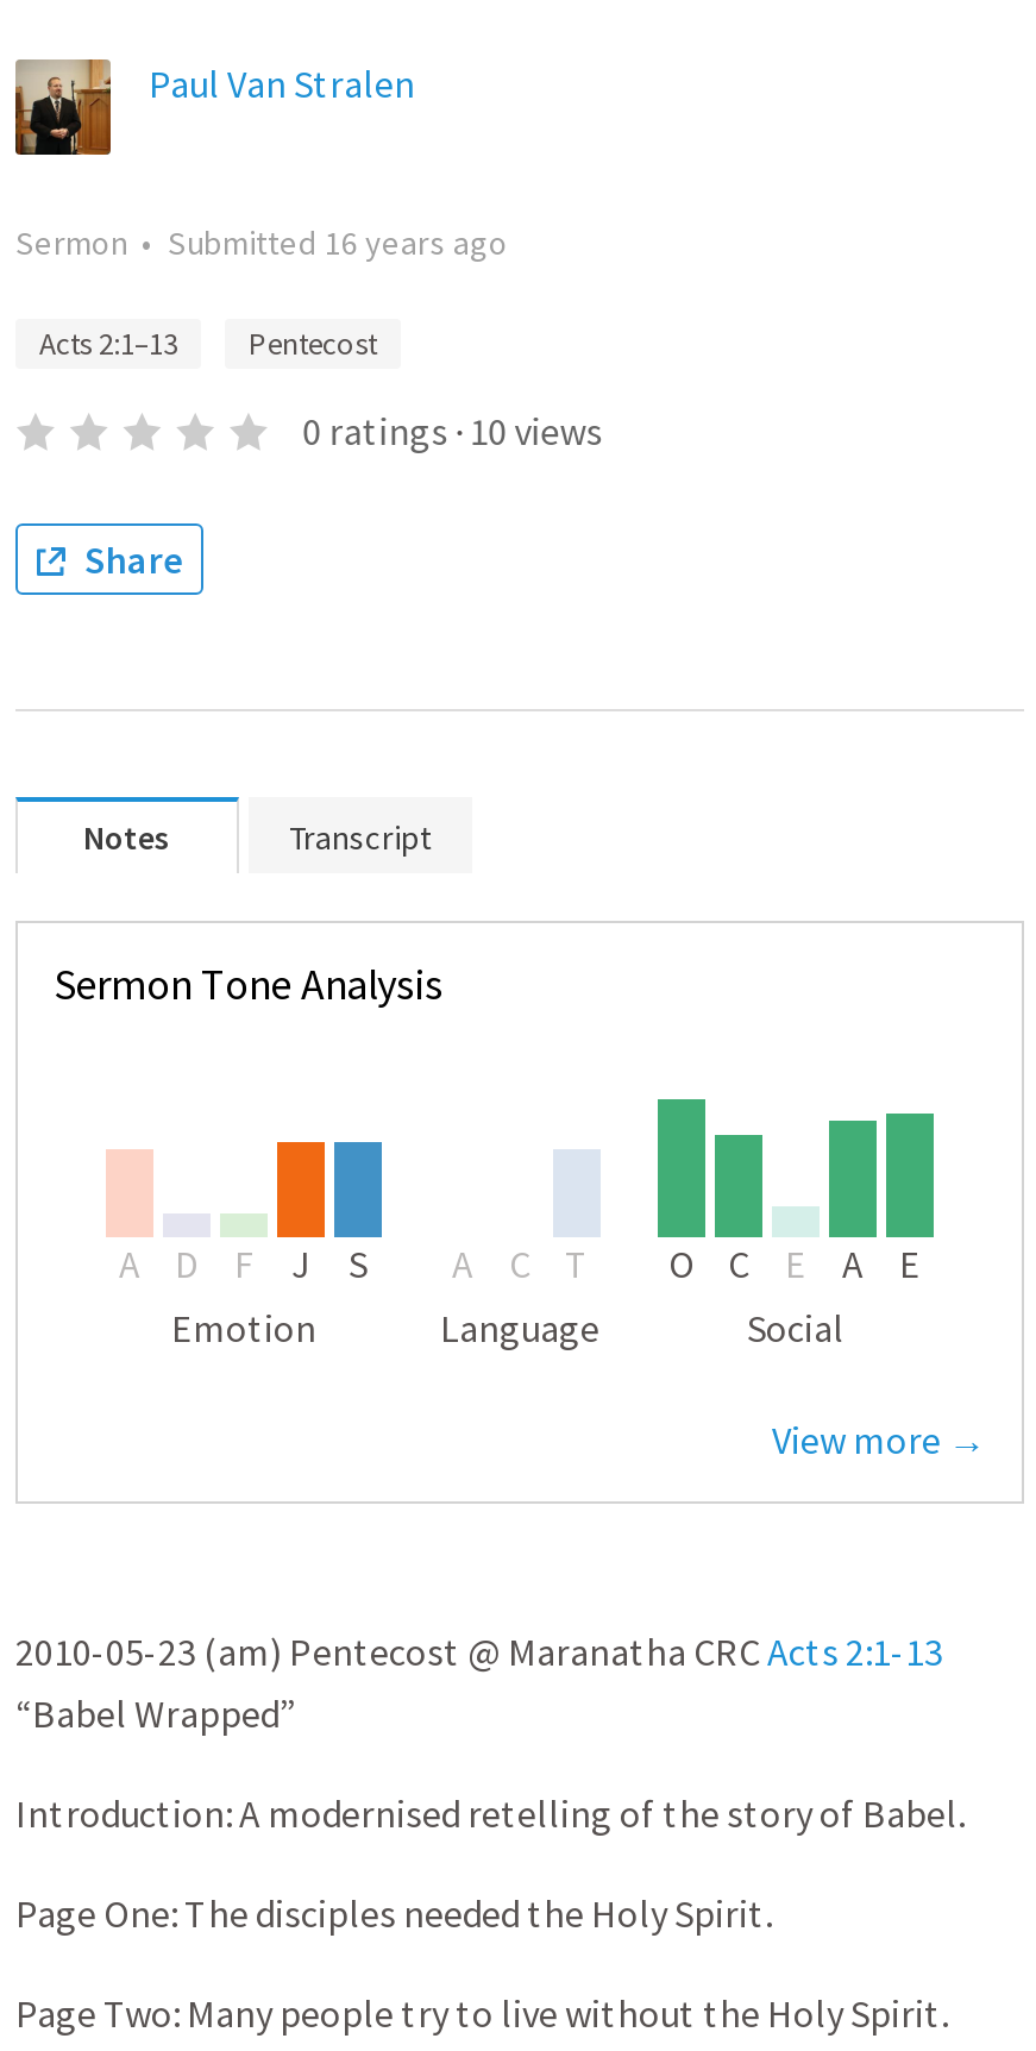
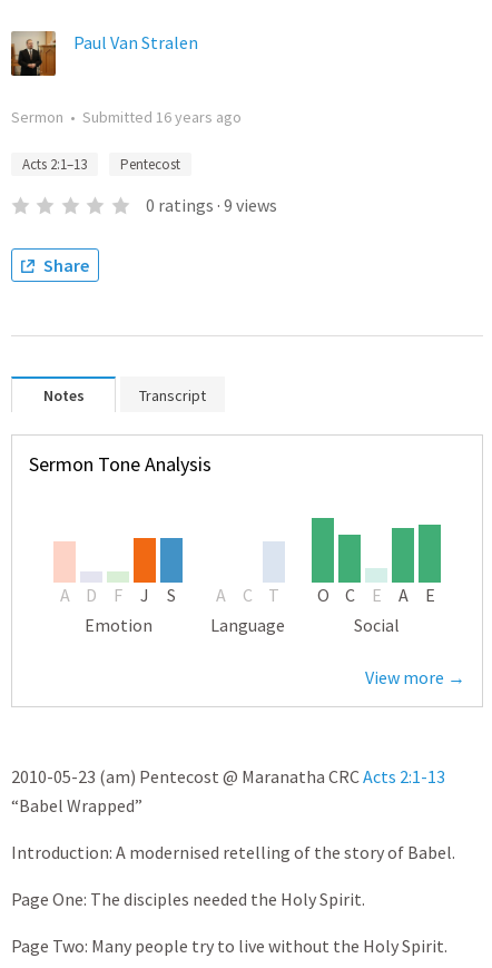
- 0 ratings · 10 views
+ 0 ratings · 9 views
